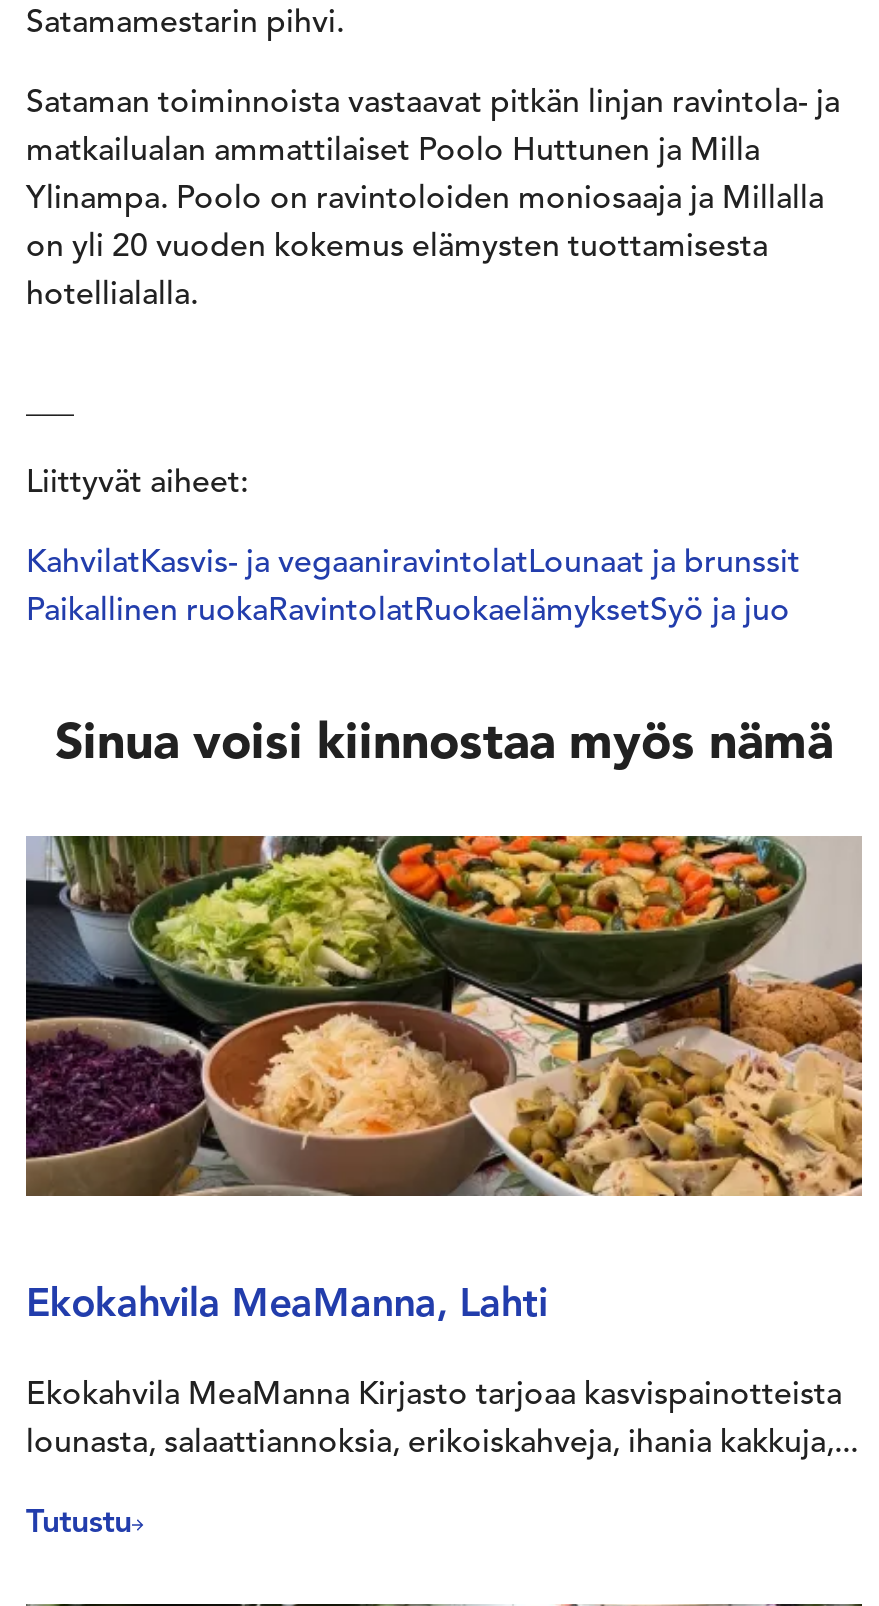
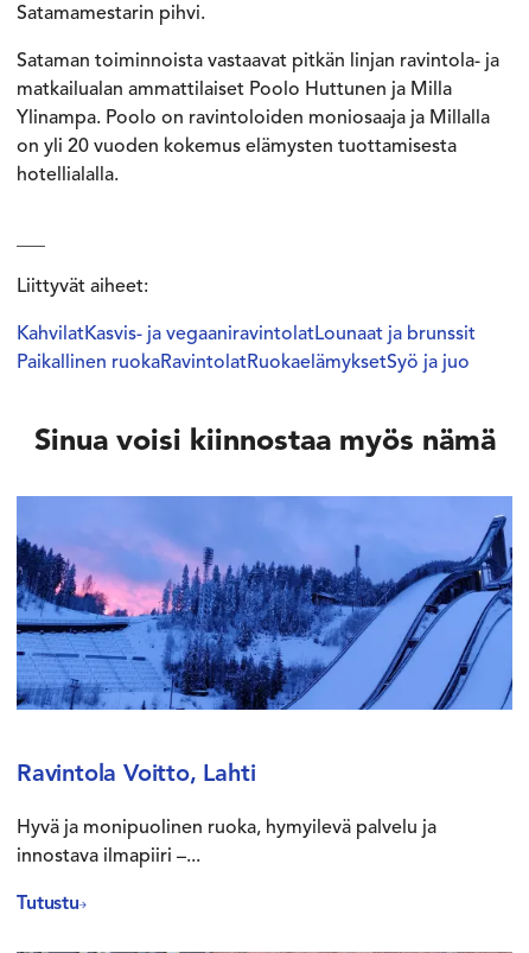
- [image]
+ [image]

- Ekokahvila MeaManna, Lahti
+ Ravintola Voitto, Lahti

- Ekokahvila MeaManna Kirjasto tarjoaa kasvispainotteista
+ Hyvä ja monipuolinen ruoka, hymyilevä palvelu ja

- lounasta, salaattiannoksia, erikoiskahveja, ihania kakkuja,...
+ innostava ilmapiiri –...
